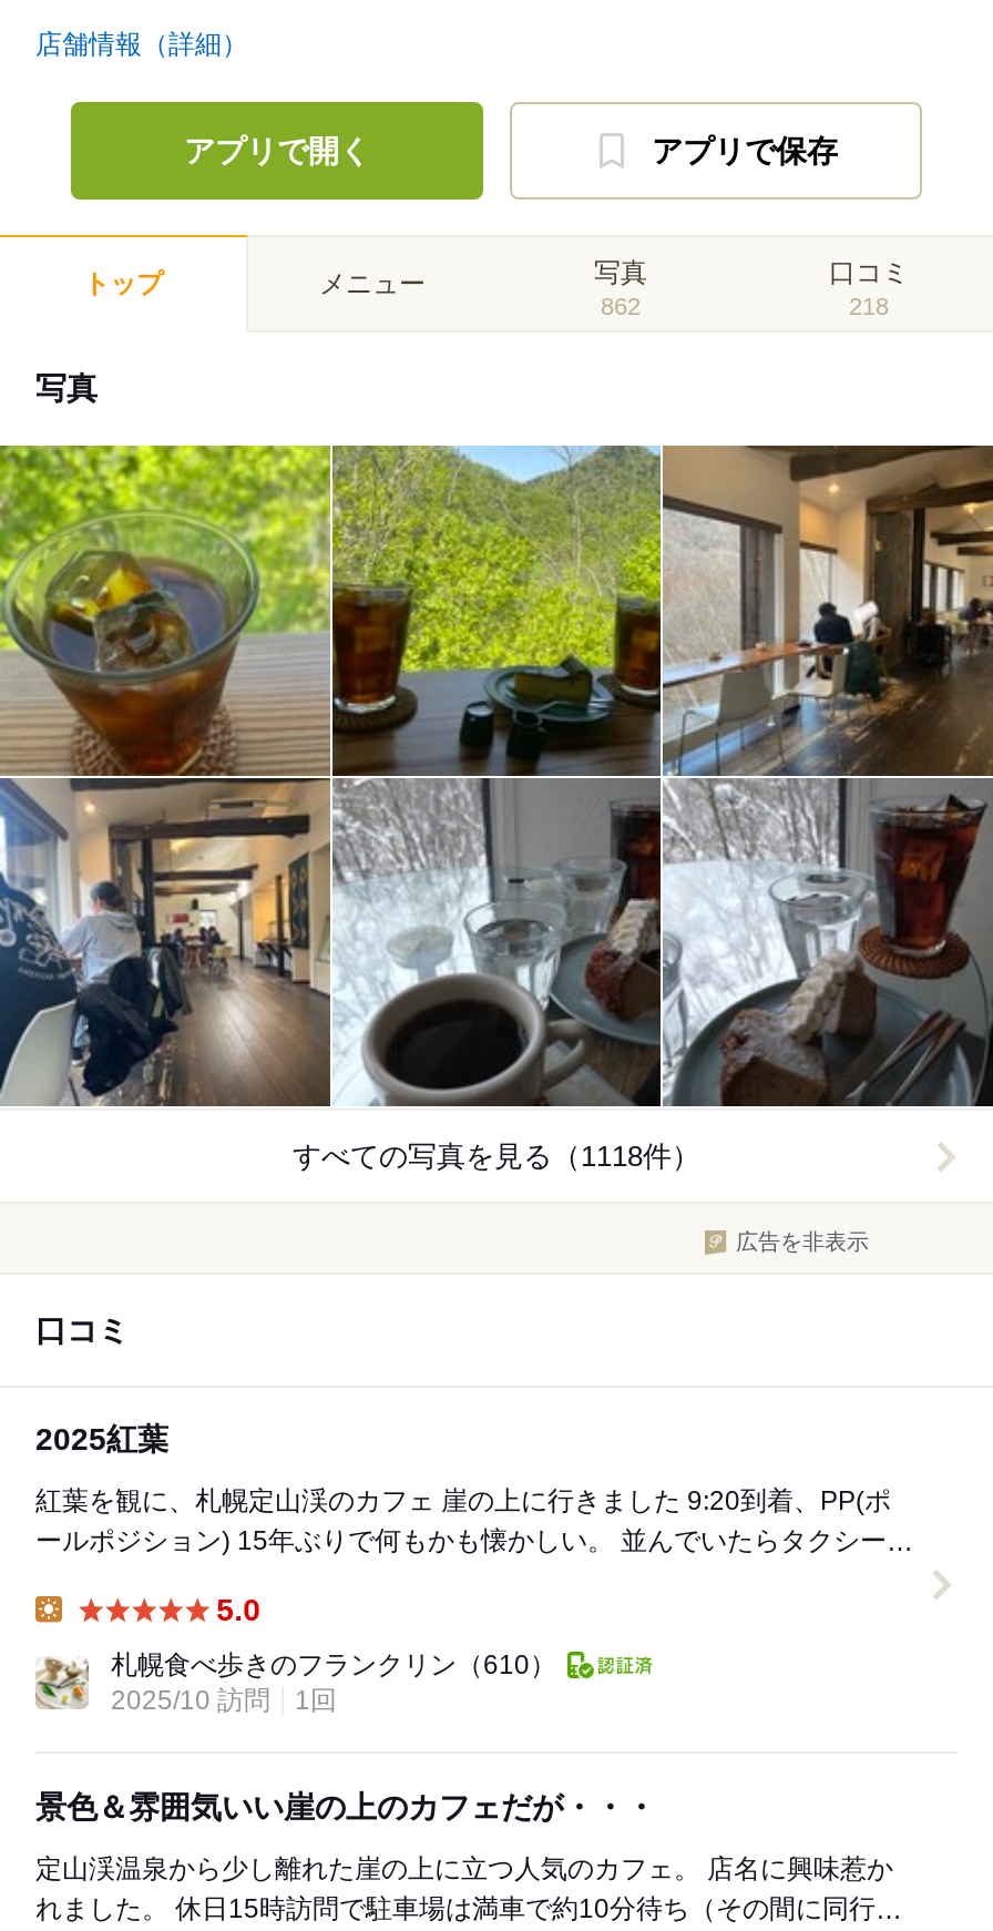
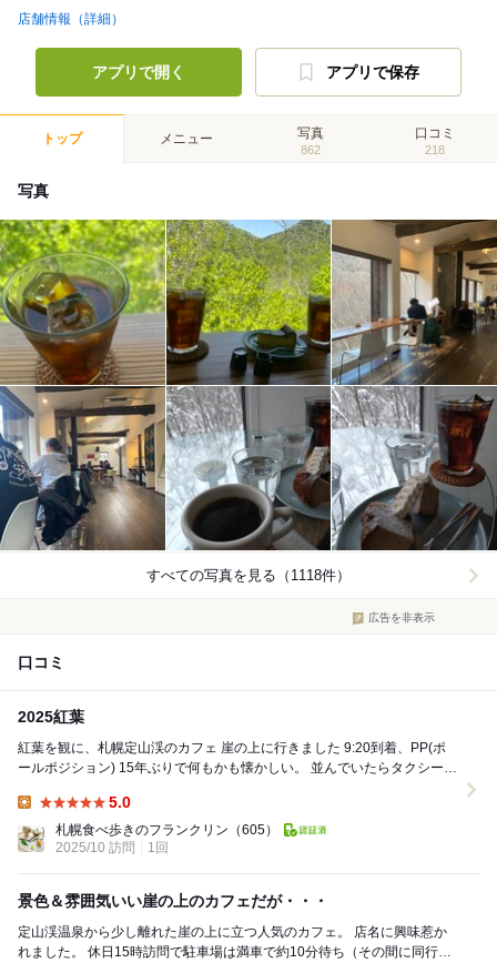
- 札幌食べ歩きのフランクリン（610）
+ 札幌食べ歩きのフランクリン（605）
